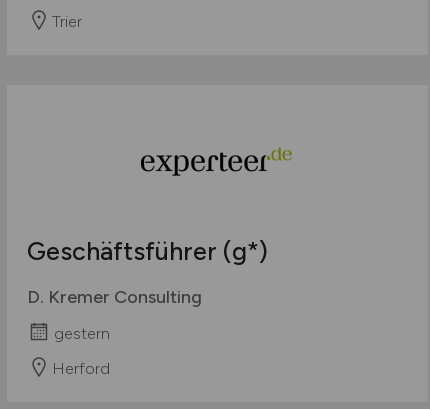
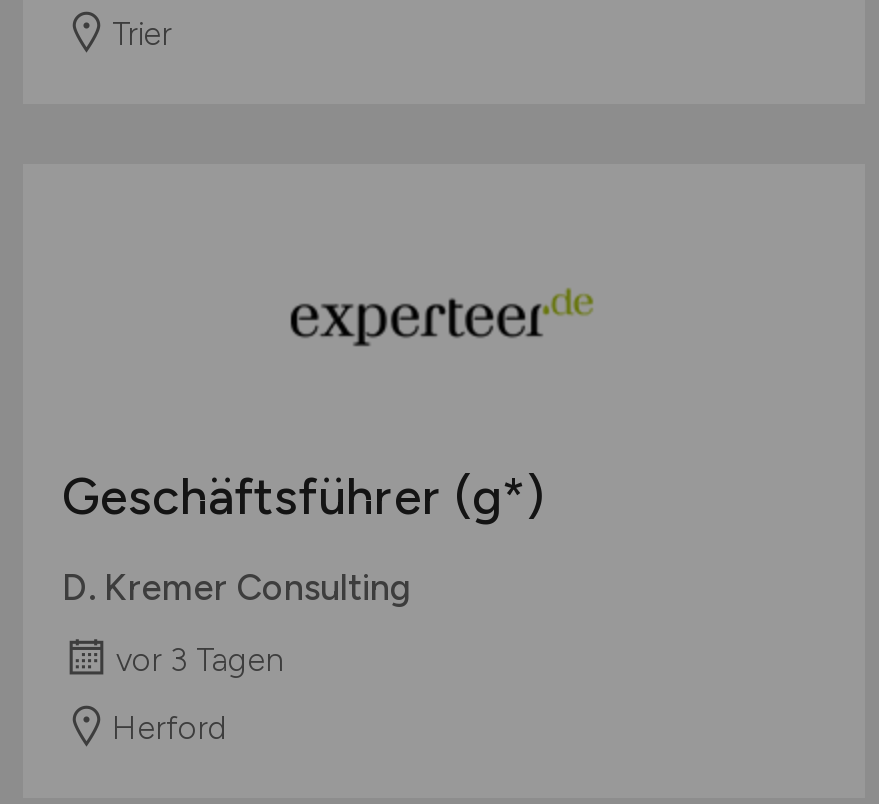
- gestern
+ vor 3 Tagen
